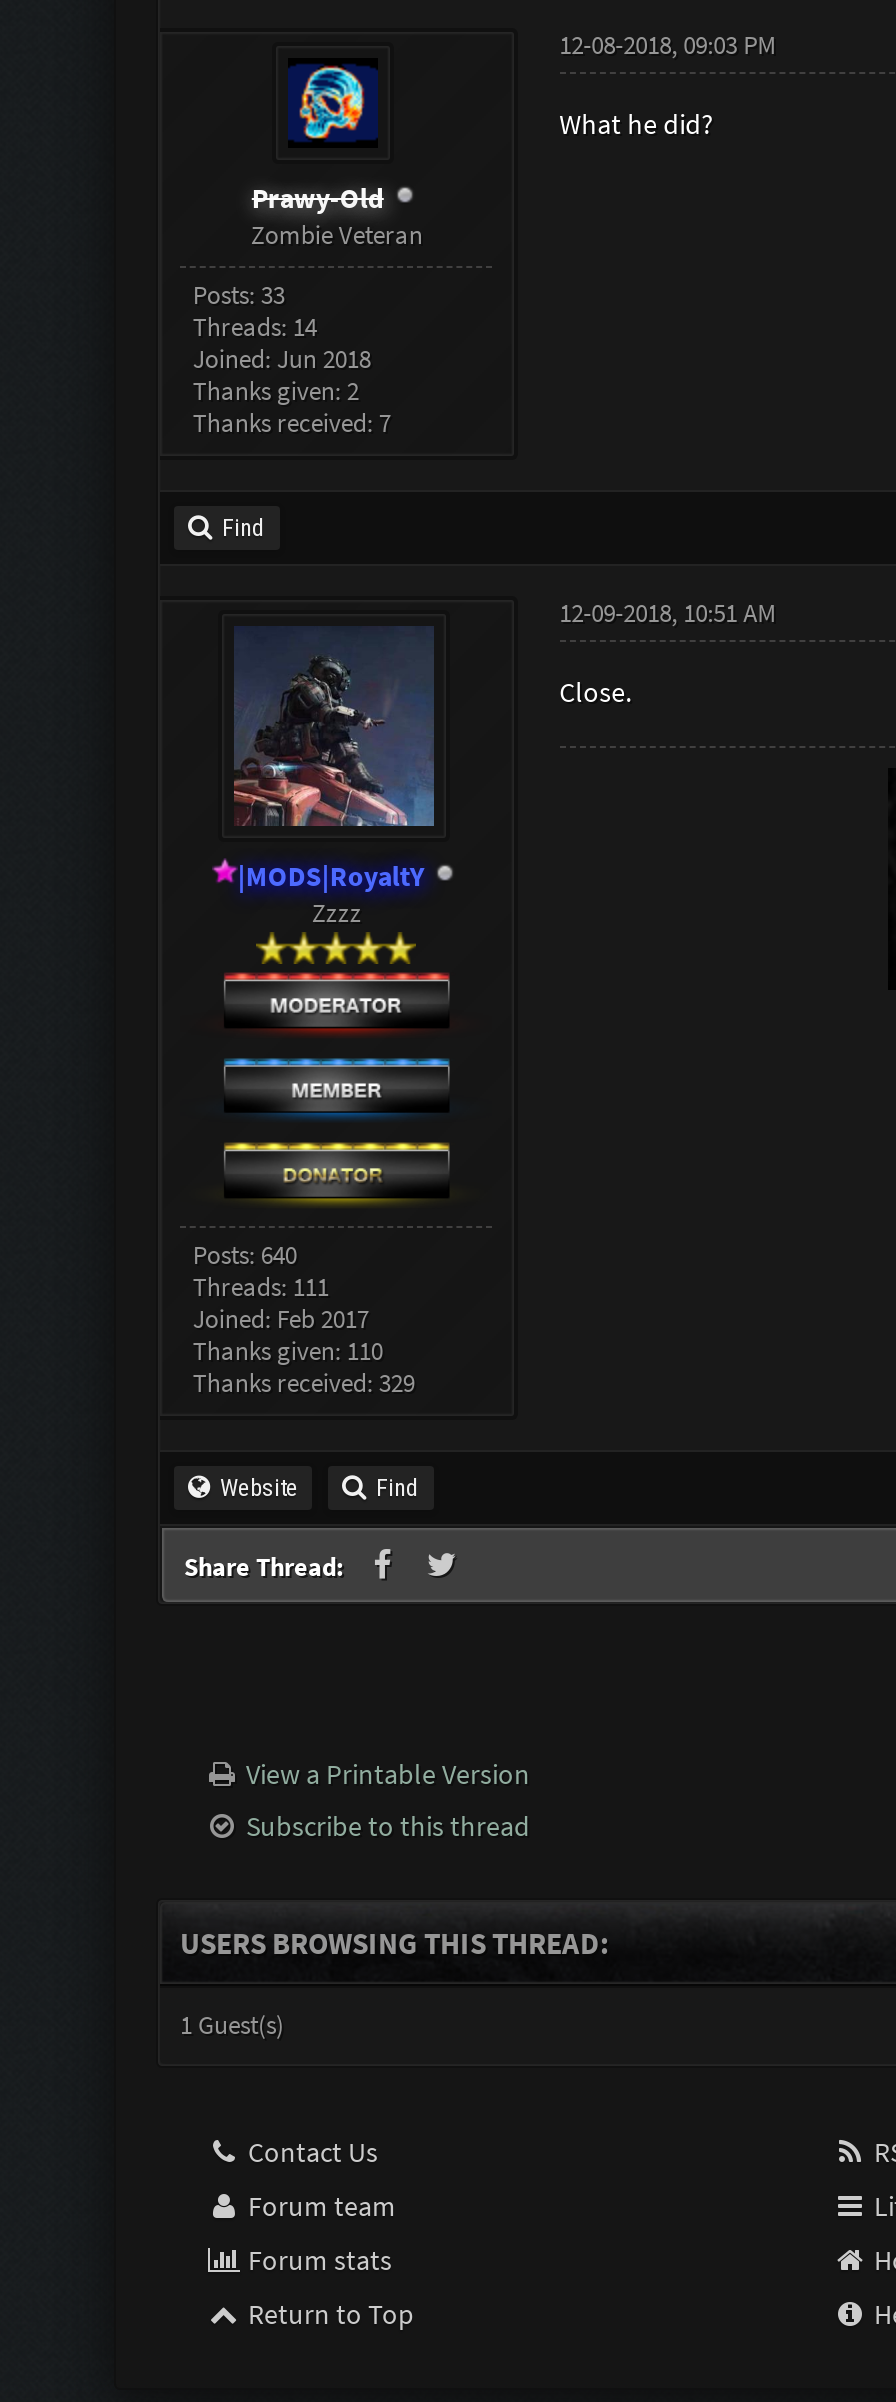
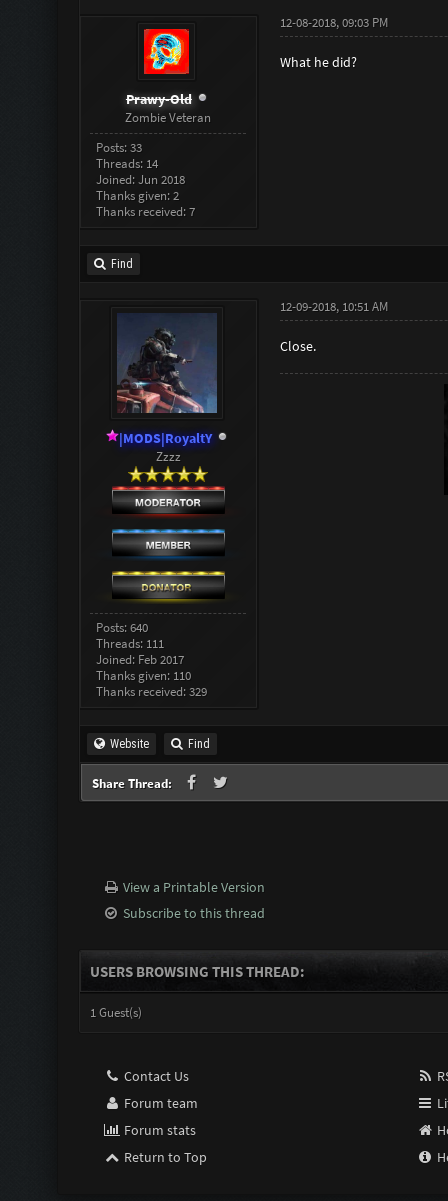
- [image]
+ [image]
